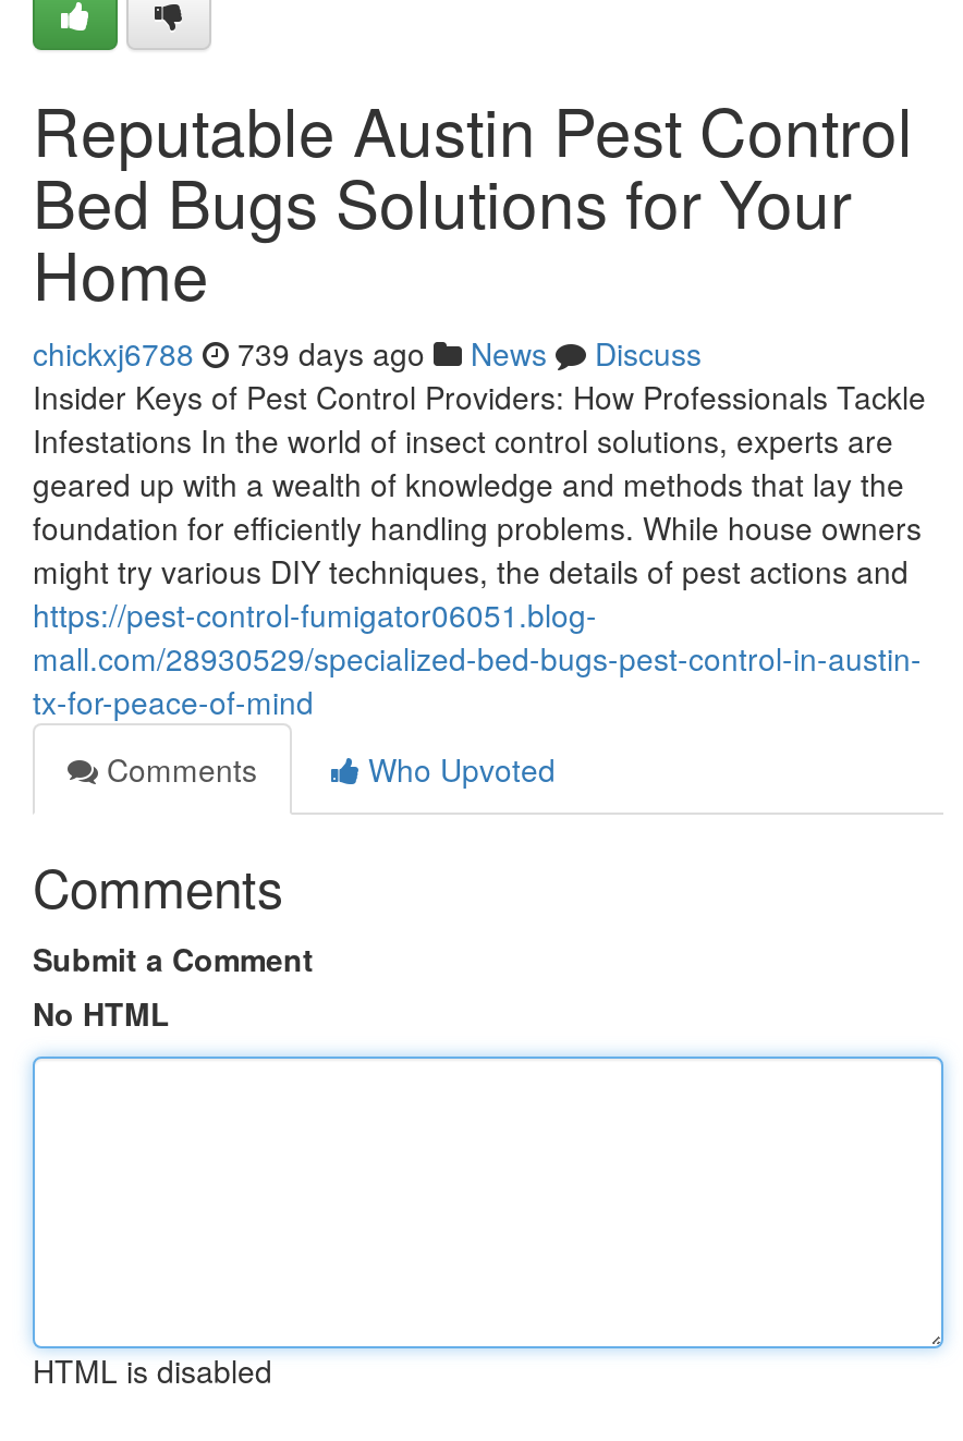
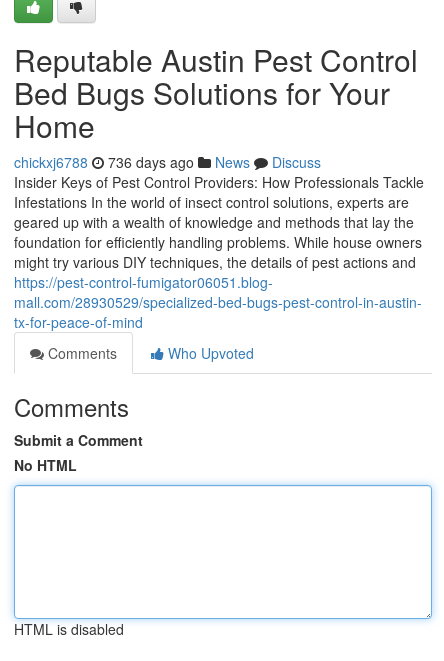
- chickxj6788 739 days ago News Discuss
+ chickxj6788 736 days ago News Discuss
